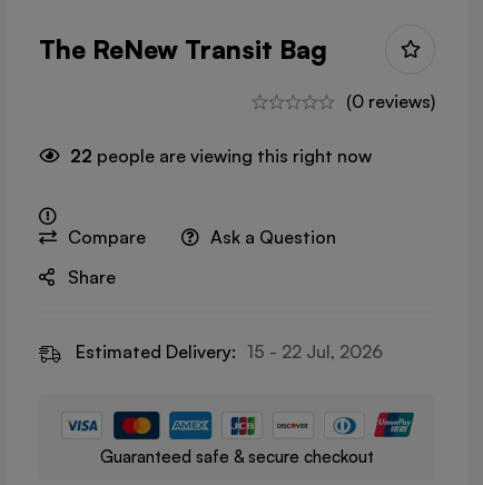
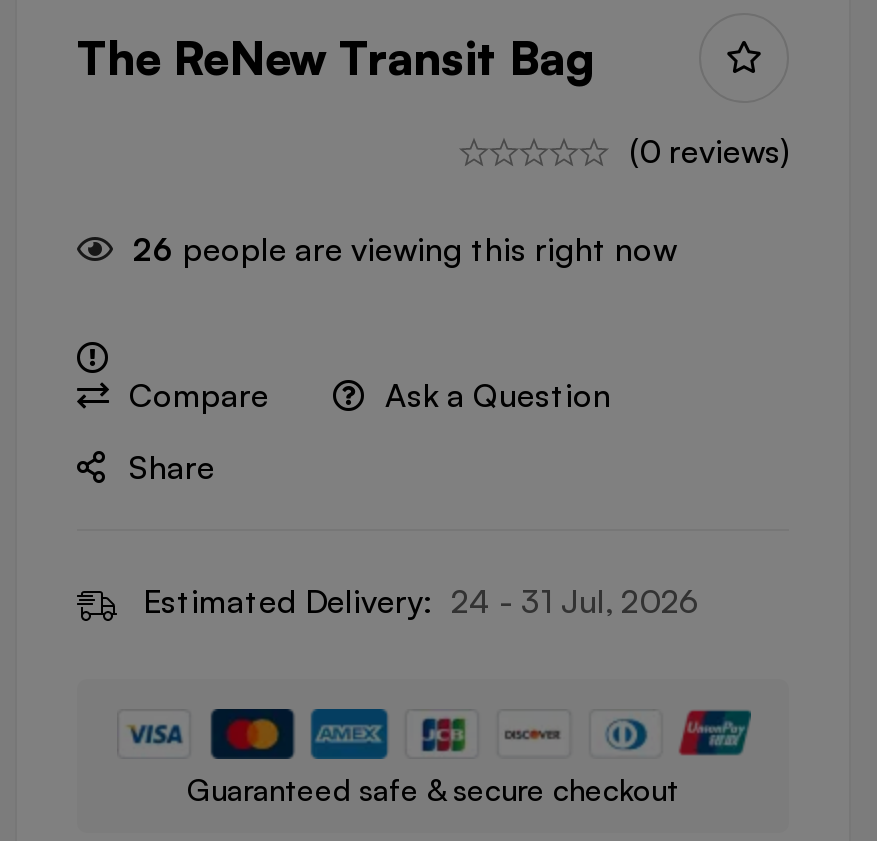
- 22 people are viewing this right now
+ 26 people are viewing this right now

- Estimated Delivery: 15 - 22 Jul, 2026
+ Estimated Delivery: 24 - 31 Jul, 2026
